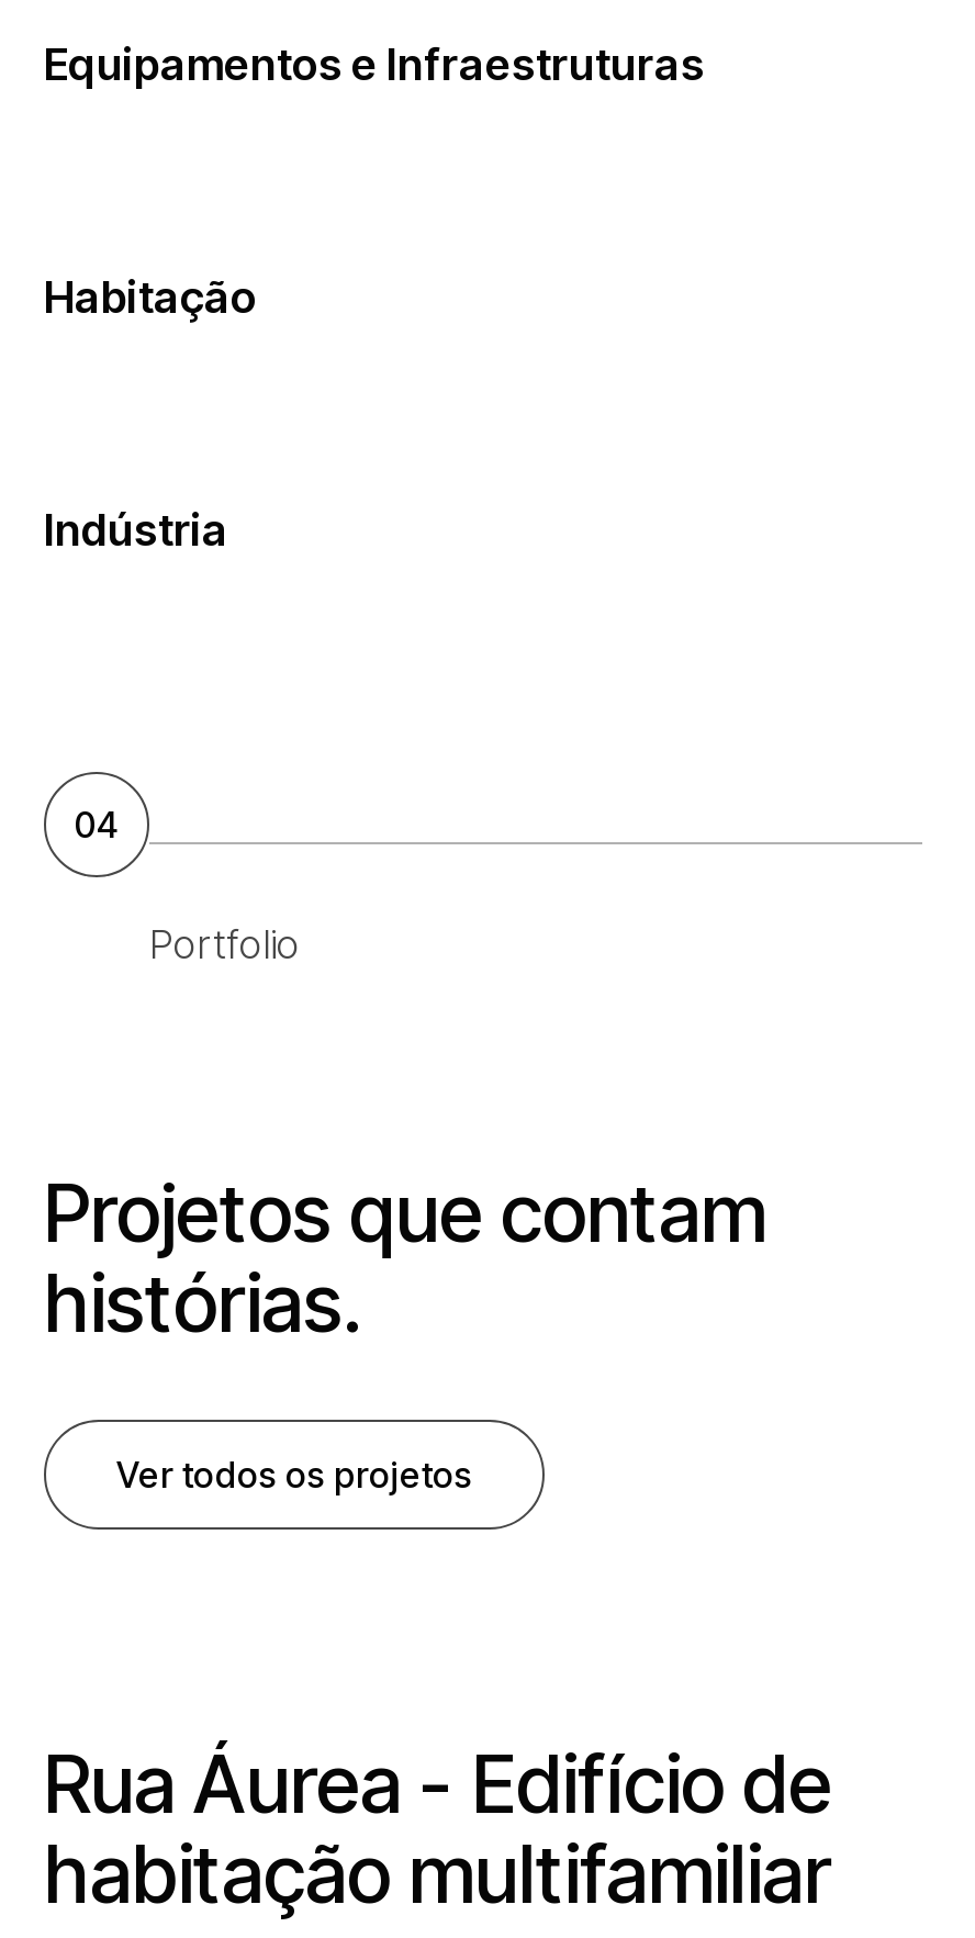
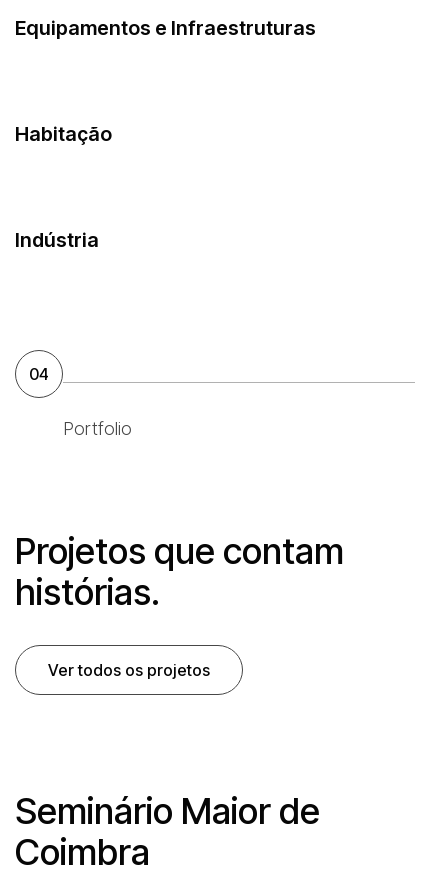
- Rua Áurea - Edifício de
- habitação multifamiliar
+ Seminário Maior de
+ Coimbra
